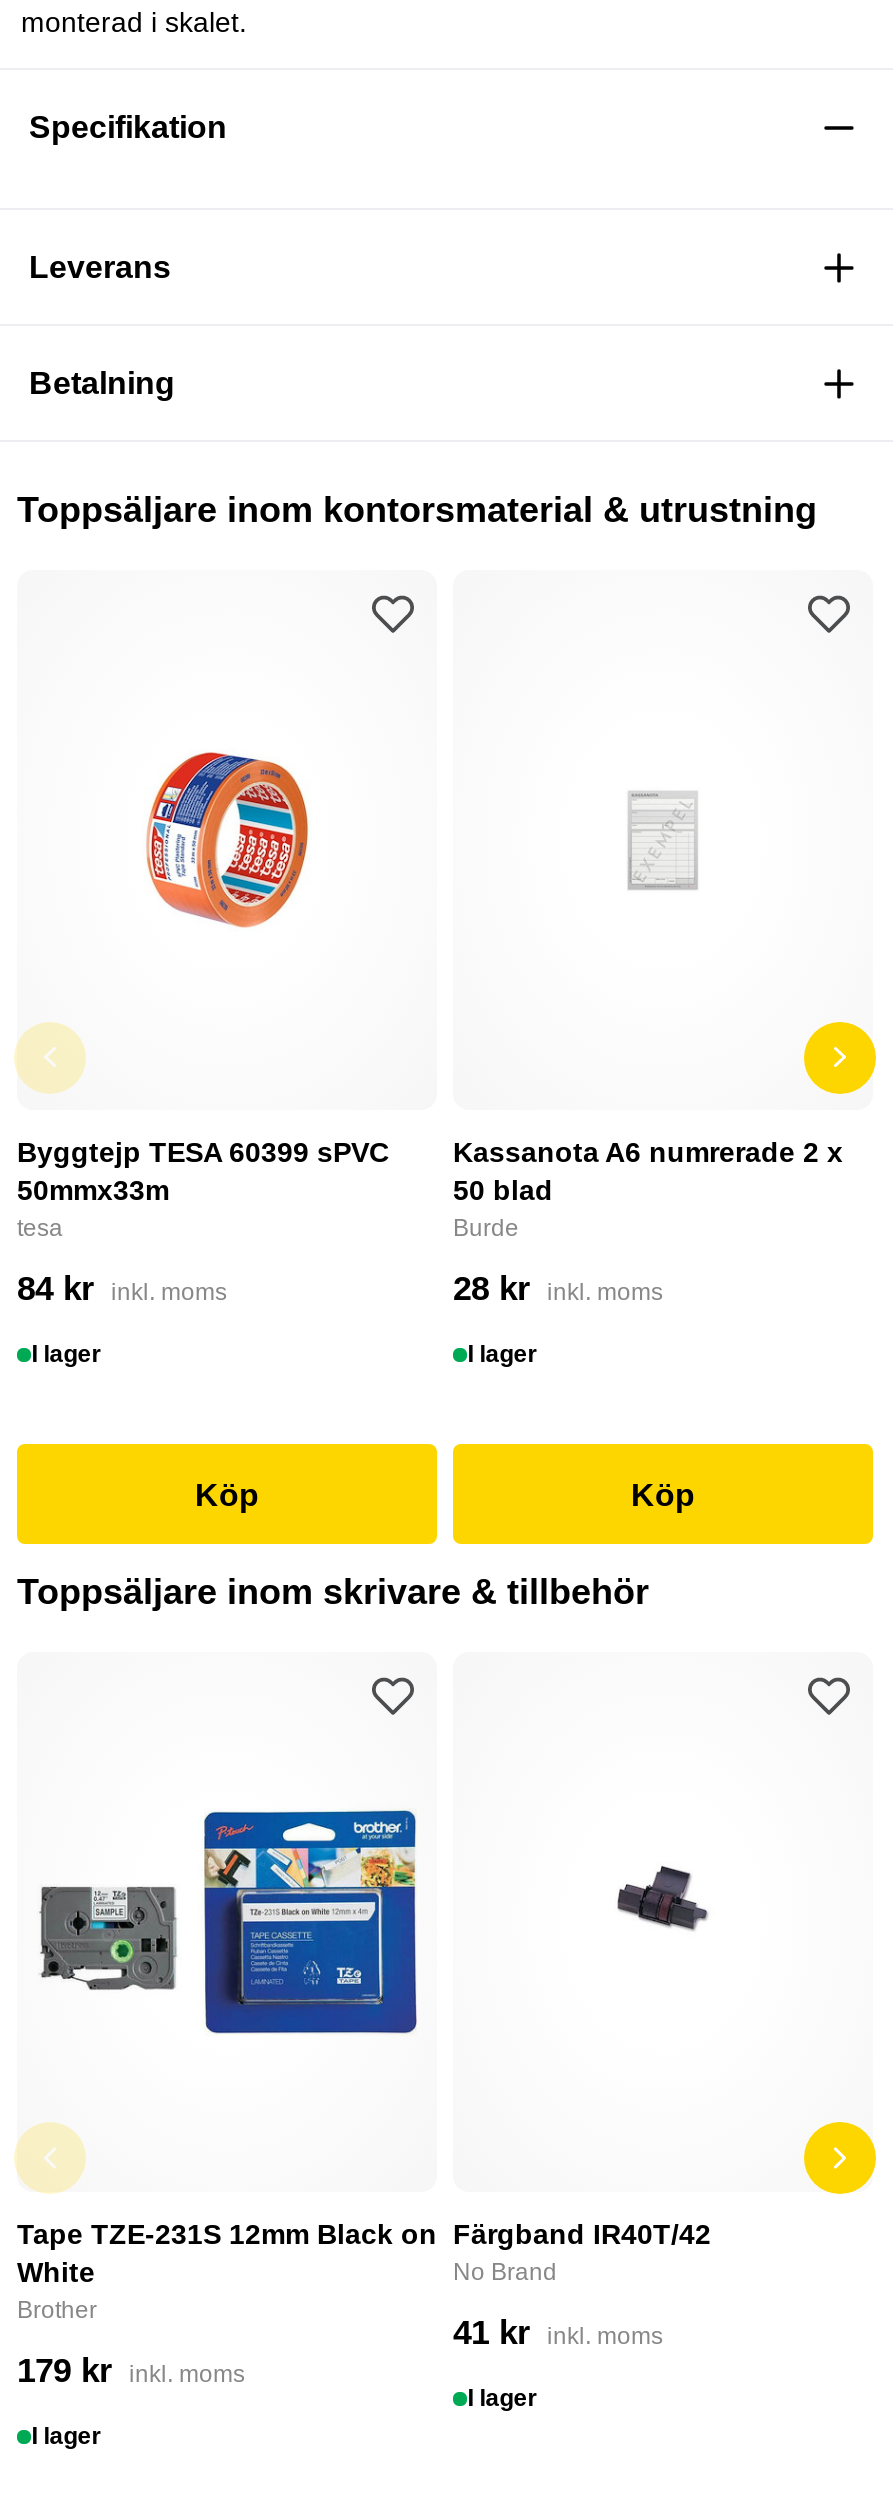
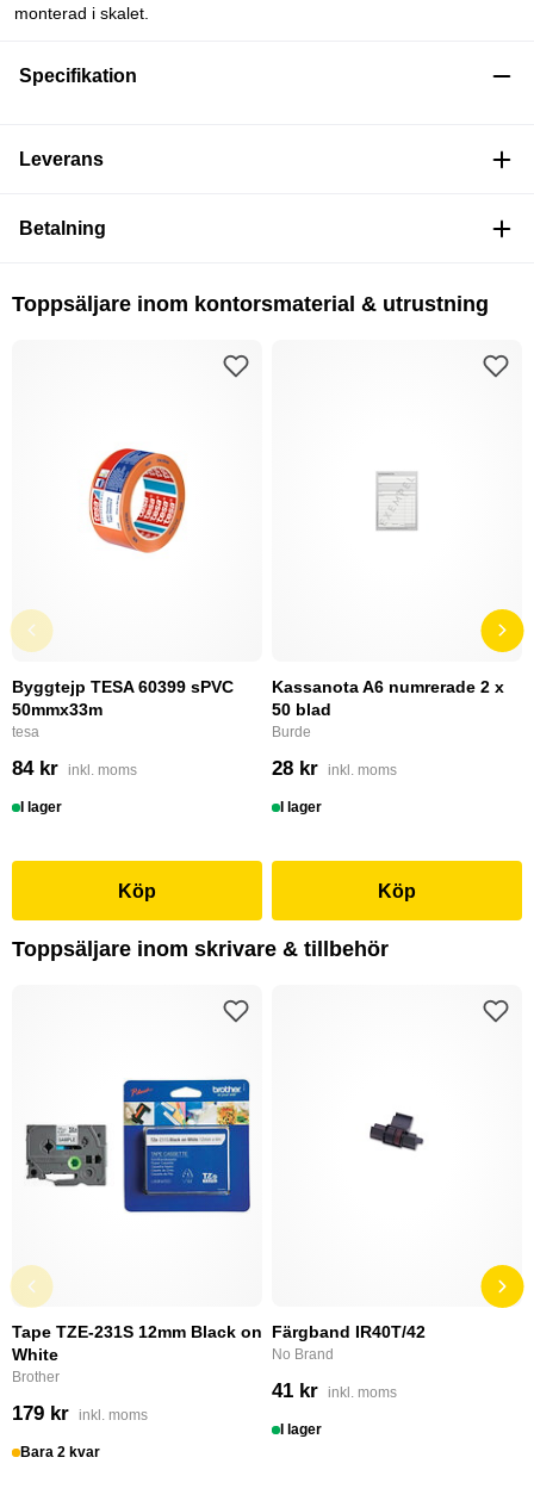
- I lager
+ Bara 2 kvar
